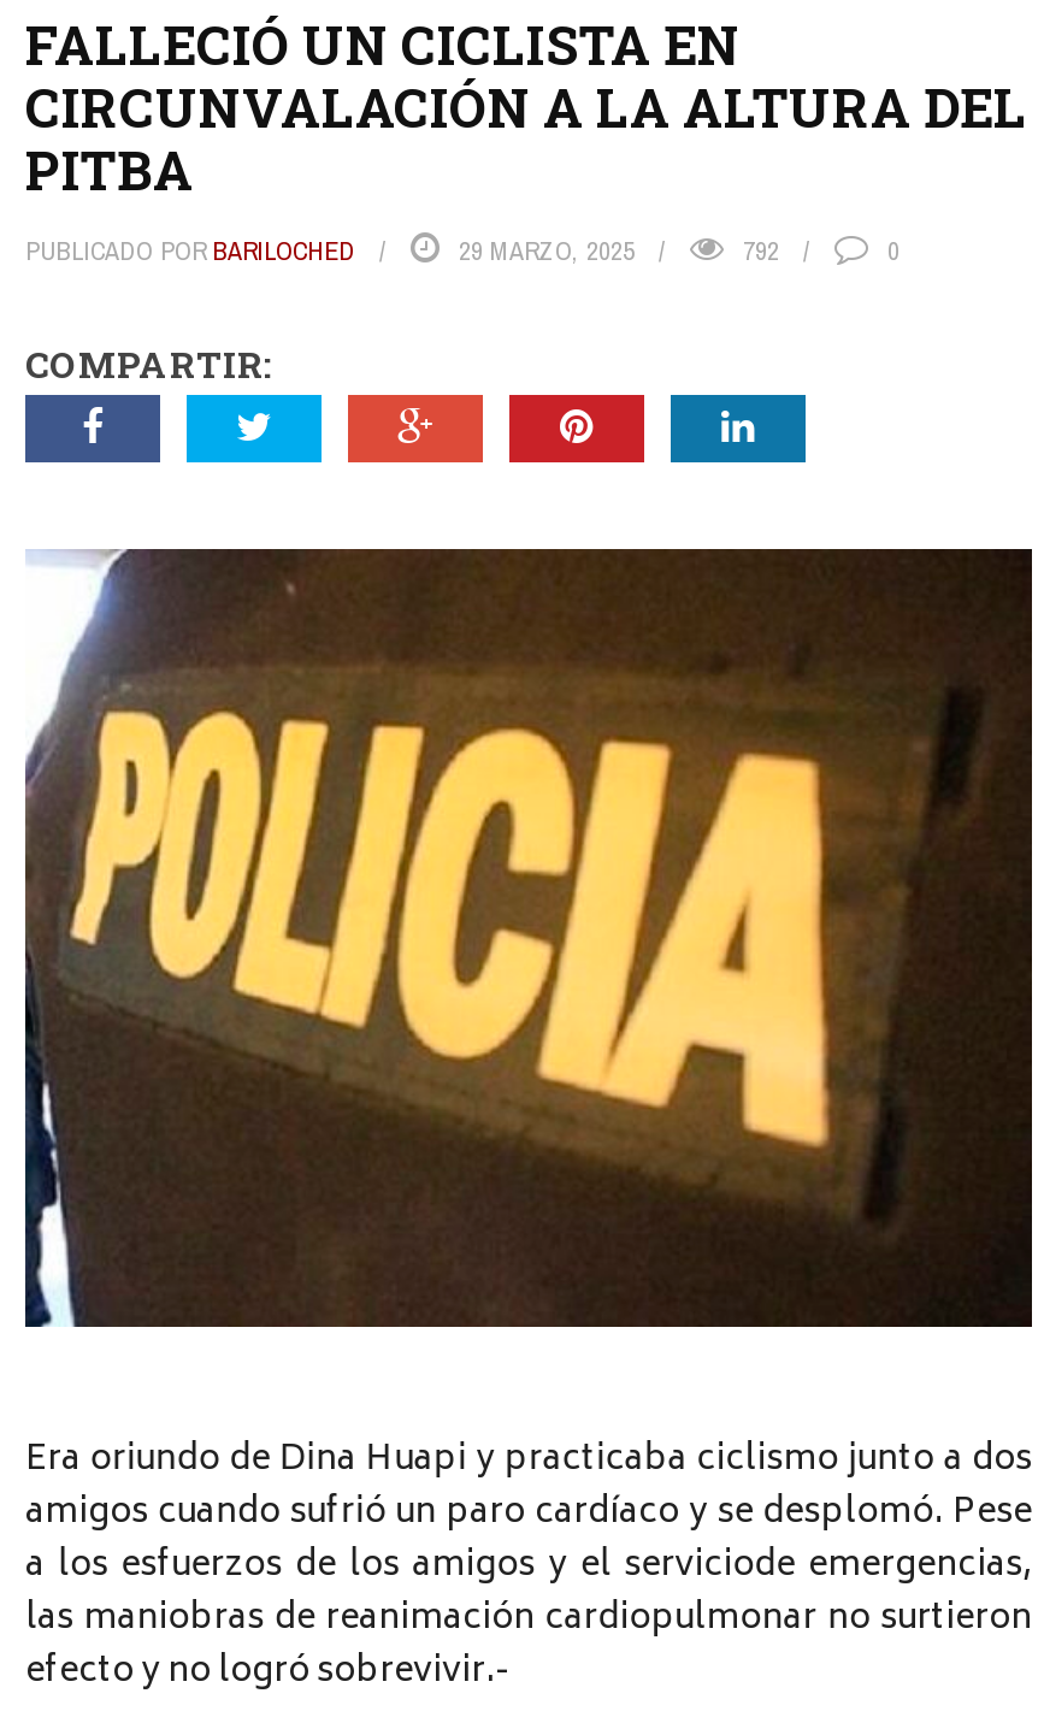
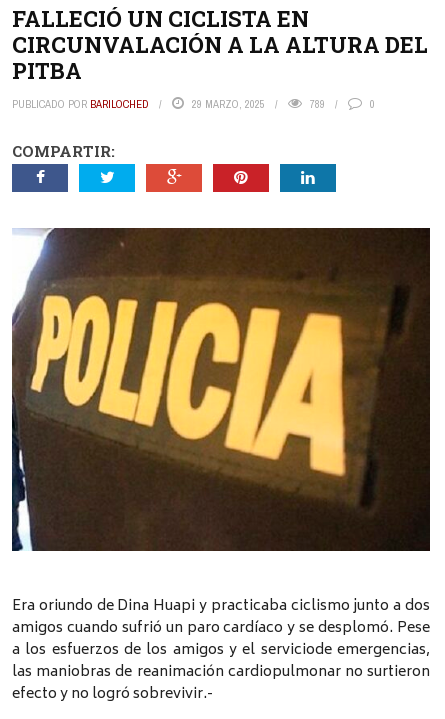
- 792
+ 789
